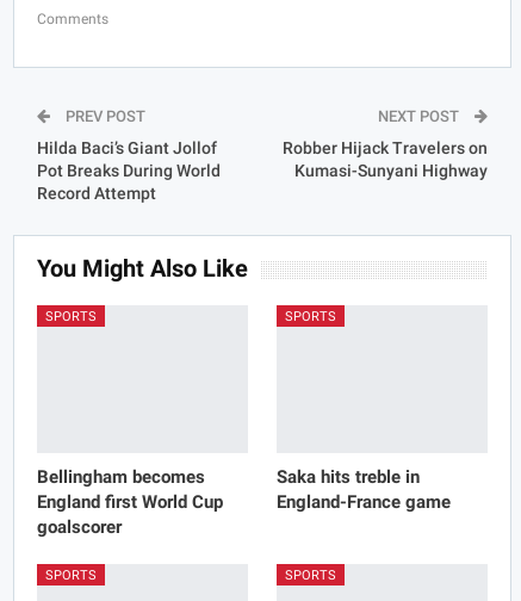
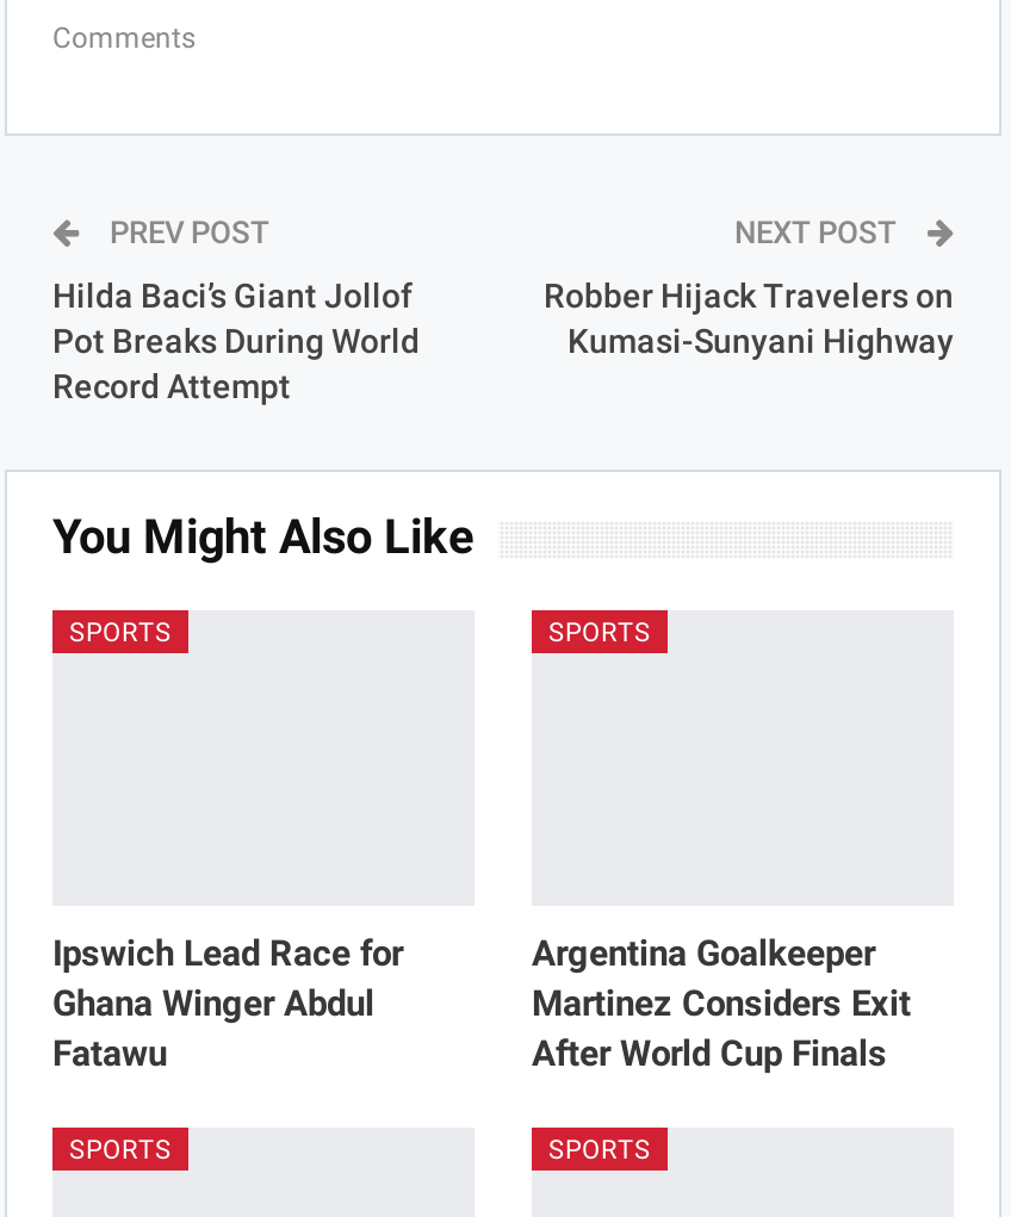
- Bellingham becomes
- England first World Cup
- goalscorer
+ Ipswich Lead Race for
+ Ghana Winger Abdul
+ Fatawu

- Saka hits treble in
- England-France game
+ Argentina Goalkeeper
+ Martinez Considers Exit
+ After World Cup Finals
